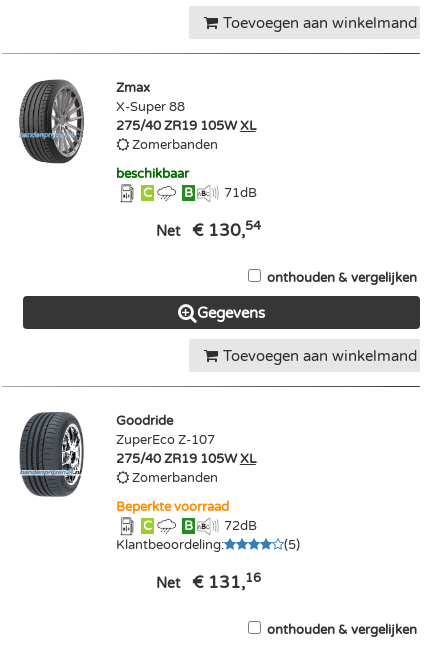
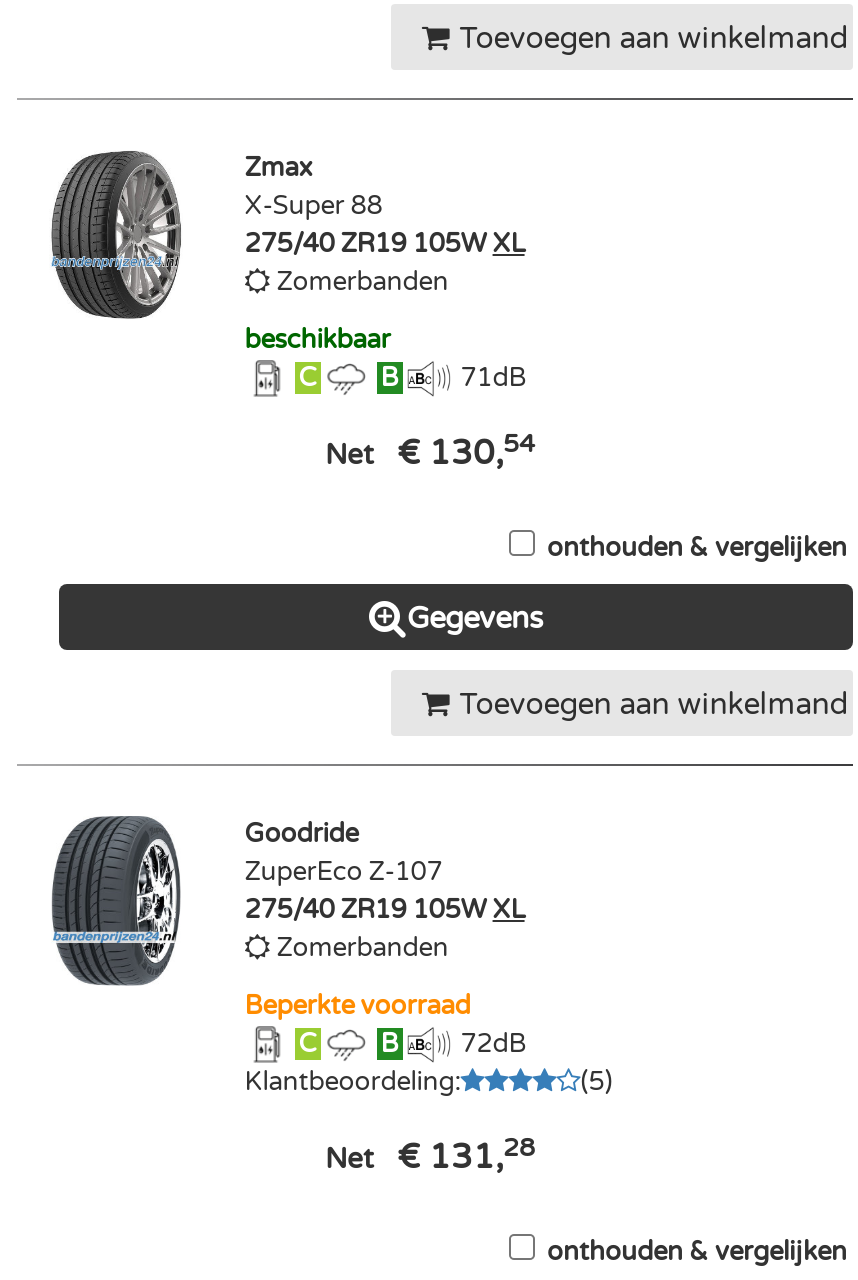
- Net € 131,16
+ Net € 131,28
